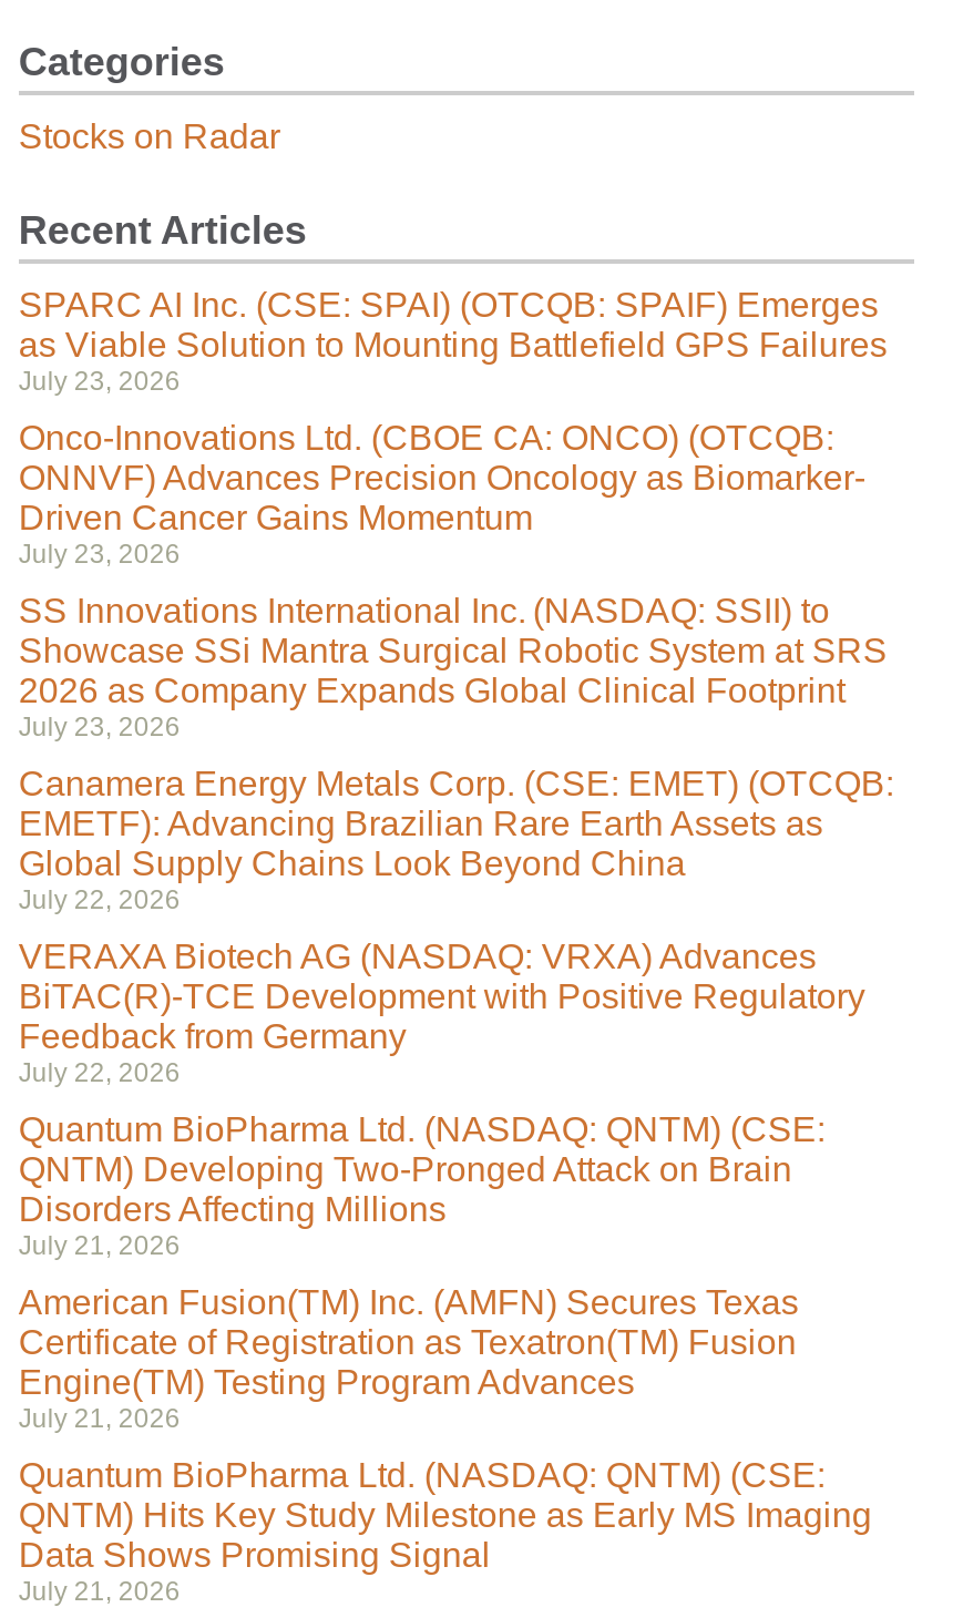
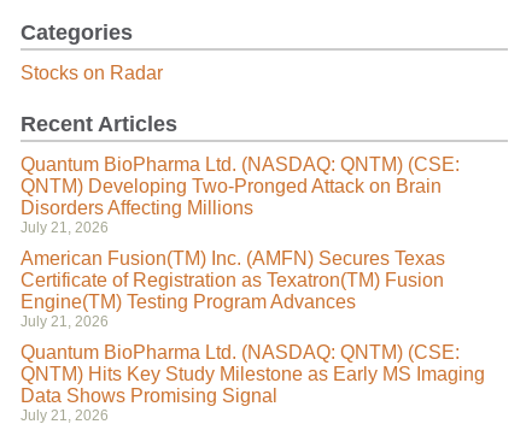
- SPARC AI Inc. (CSE: SPAI) (OTCQB: SPAIF) Emerges
- as Viable Solution to Mounting Battlefield GPS Failures
- July 23, 2026
- Onco-Innovations Ltd. (CBOE CA: ONCO) (OTCQB:
- ONNVF) Advances Precision Oncology as Biomarker-
- Driven Cancer Gains Momentum
- July 23, 2026
- SS Innovations International Inc. (NASDAQ: SSII) to
- Showcase SSi Mantra Surgical Robotic System at SRS
- 2026 as Company Expands Global Clinical Footprint
- July 23, 2026
- Canamera Energy Metals Corp. (CSE: EMET) (OTCQB:
- EMETF): Advancing Brazilian Rare Earth Assets as
- Global Supply Chains Look Beyond China
- July 22, 2026
- VERAXA Biotech AG (NASDAQ: VRXA) Advances
- BiTAC(R)-TCE Development with Positive Regulatory
- Feedback from Germany
- July 22, 2026
